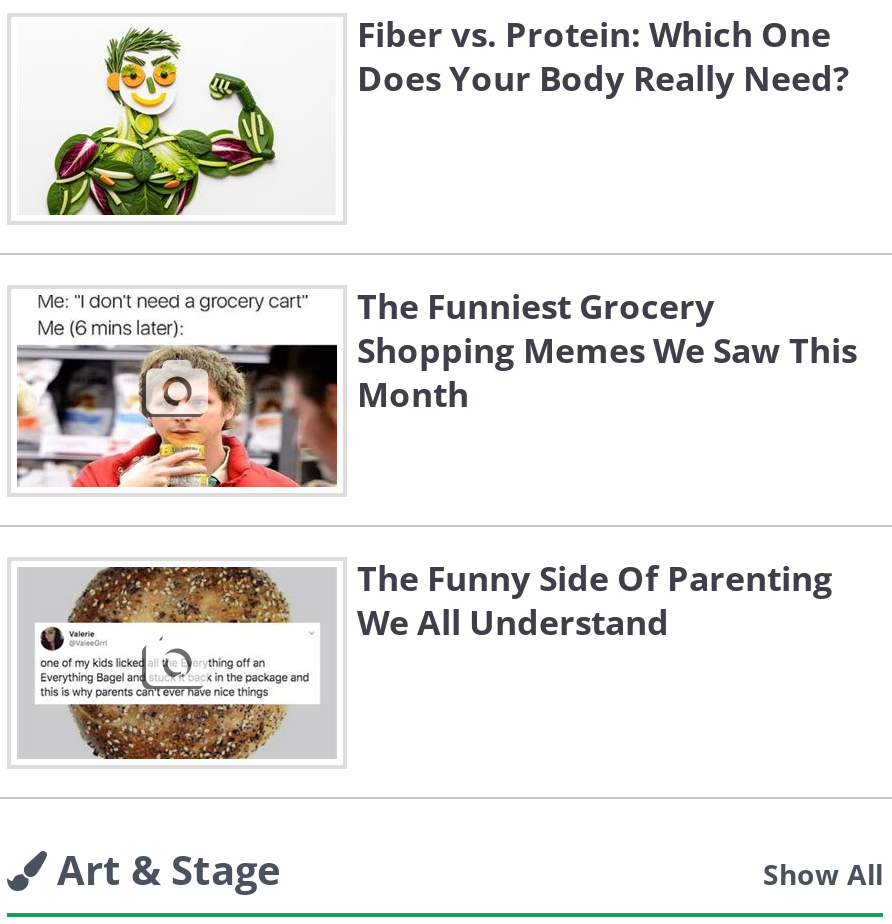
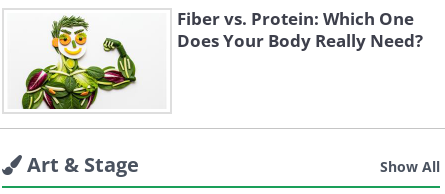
- [image]
- The Funniest Grocery
- Shopping Memes We Saw This
- Month

- [image]
- The Funny Side Of Parenting
- We All Understand
